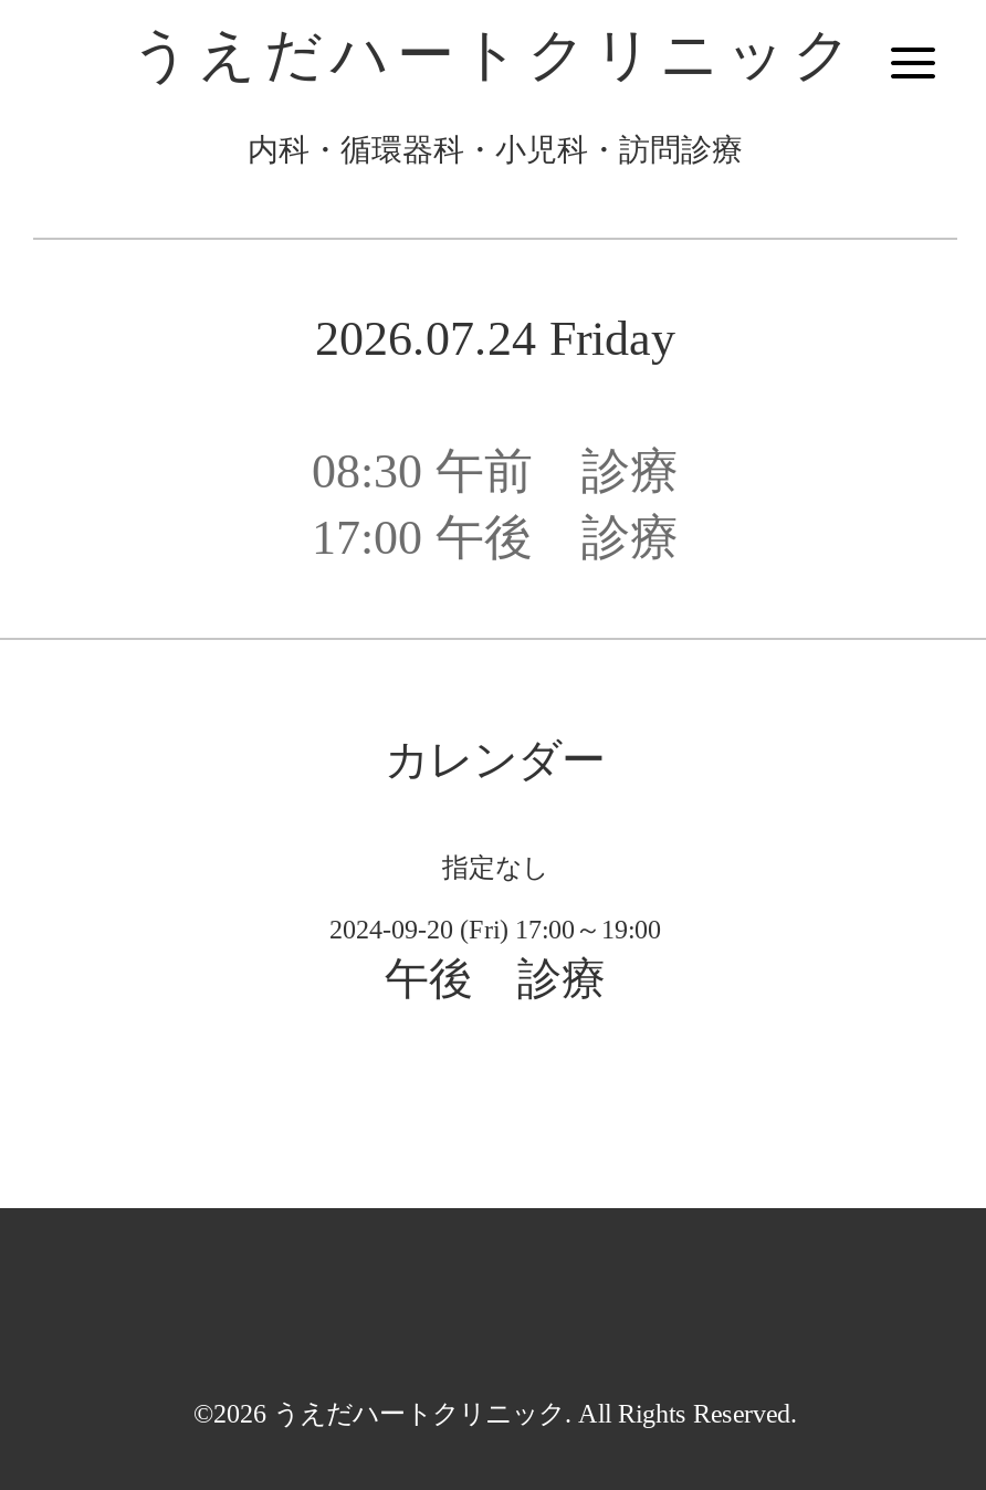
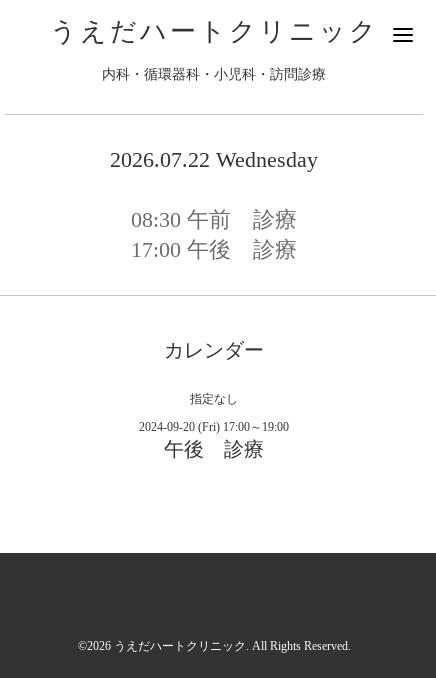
- 2026.07.24 Friday
+ 2026.07.22 Wednesday
